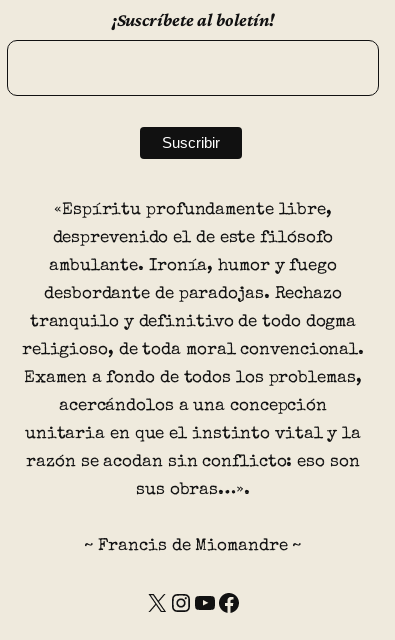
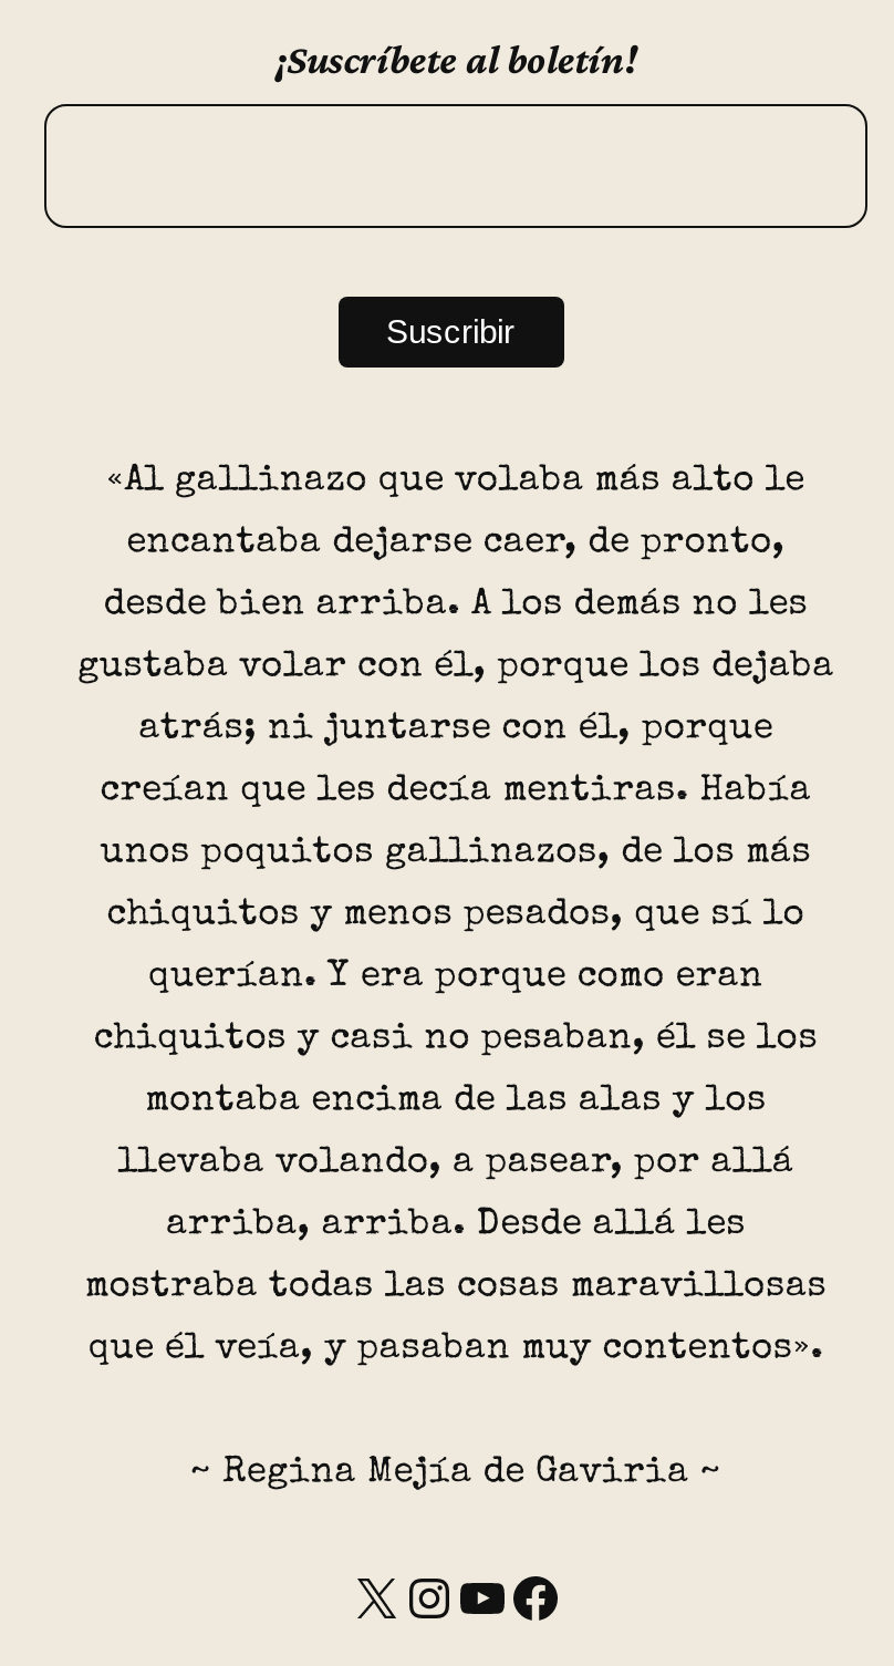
- «Espíritu profundamente libre,
- desprevenido el de este filósofo
- ambulante. Ironía, humor y fuego
- desbordante de paradojas. Rechazo
- tranquilo y definitivo de todo dogma
- religioso, de toda moral convencional.
- Examen a fondo de todos los problemas,
- acercándolos a una concepción
- unitaria en que el instinto vital y la
- razón se acodan sin conflicto: eso son
- sus obras…».
- ~ Francis de Miomandre ~
+ «Al gallinazo que volaba más alto le
+ encantaba dejarse caer, de pronto,
+ desde bien arriba. A los demás no les
+ gustaba volar con él, porque los dejaba
+ atrás; ni juntarse con él, porque
+ creían que les decía mentiras. Había
+ unos poquitos gallinazos, de los más
+ chiquitos y menos pesados, que sí lo
+ querían. Y era porque como eran
+ chiquitos y casi no pesaban, él se los
+ montaba encima de las alas y los
+ llevaba volando, a pasear, por allá
+ arriba, arriba. Desde allá les
+ mostraba todas las cosas maravillosas
+ que él veía, y pasaban muy contentos».
+ ~ Regina Mejía de Gaviria ~
